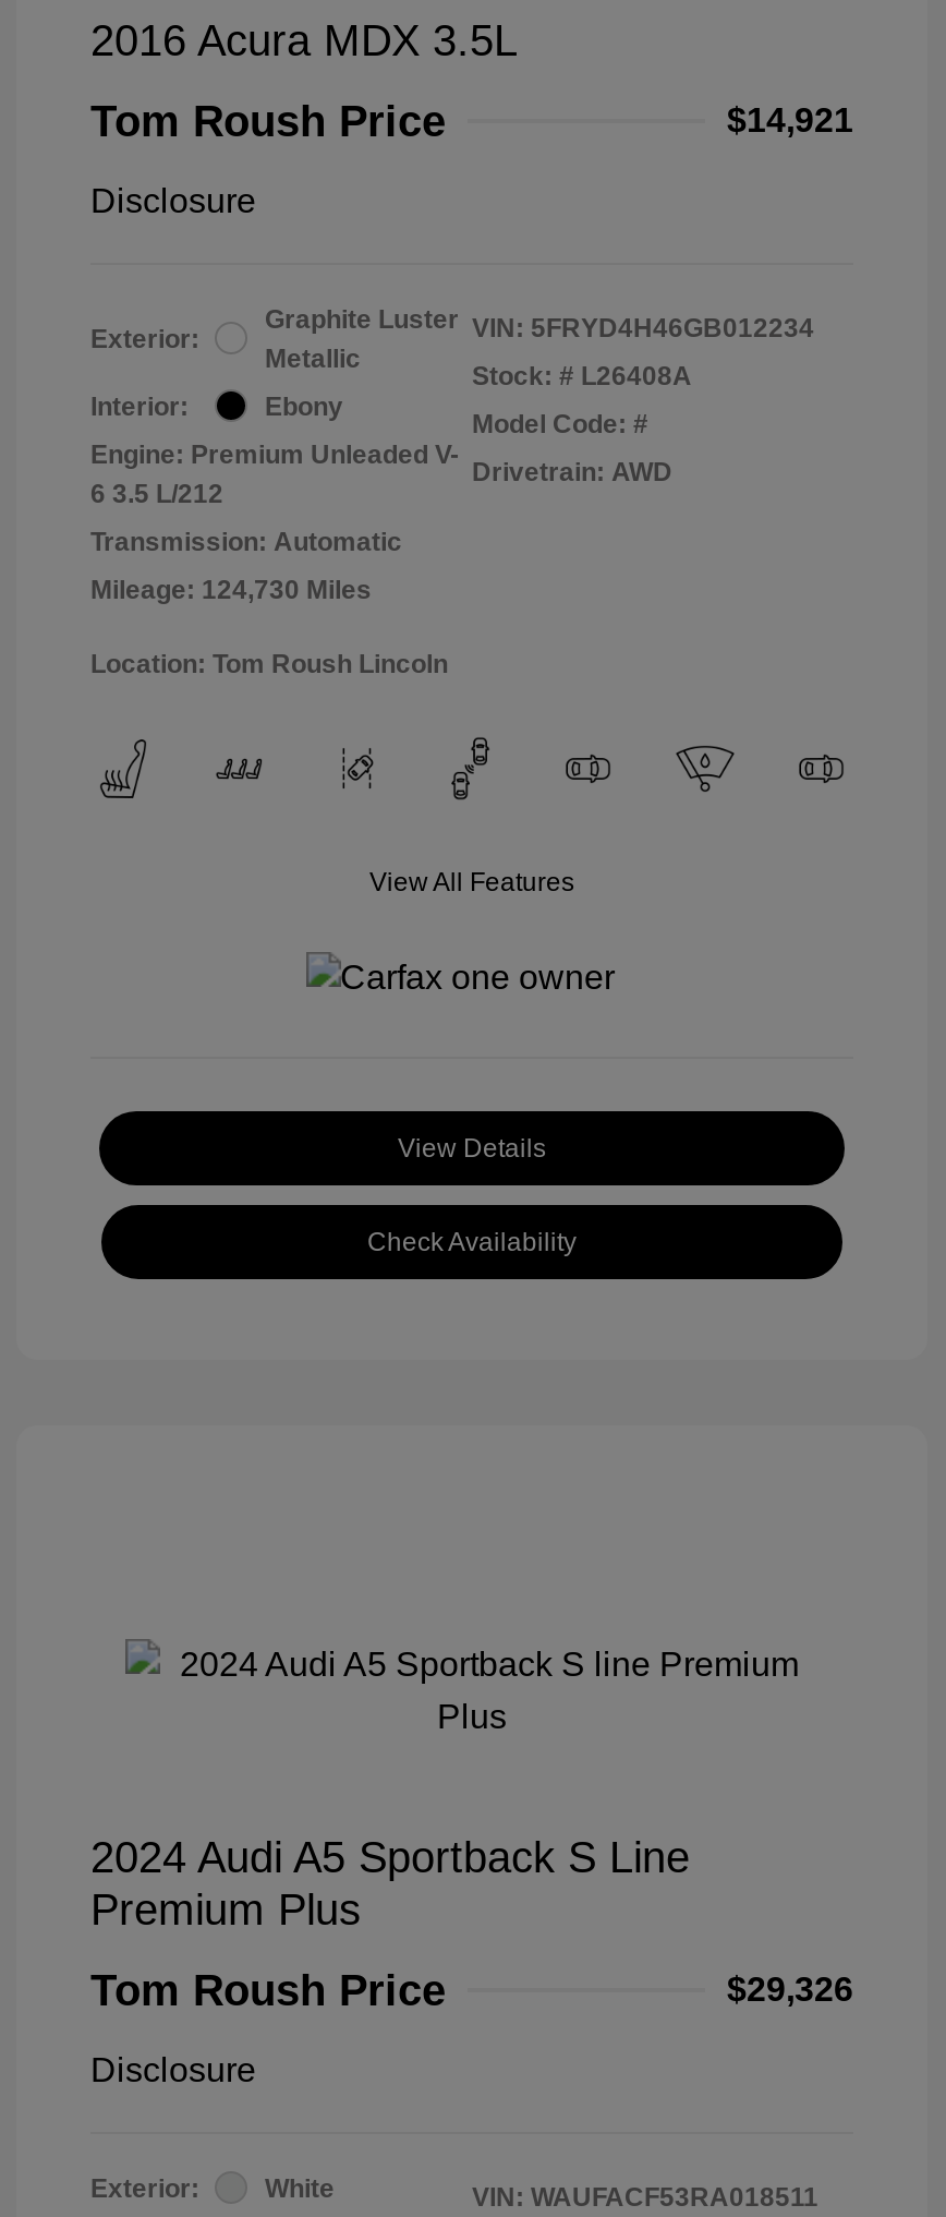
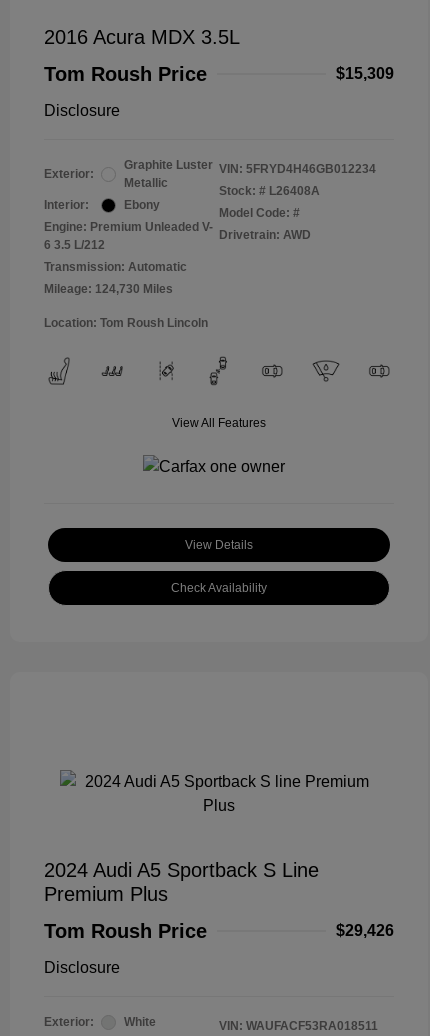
- $14,921
+ $15,309

- $29,326
+ $29,426
